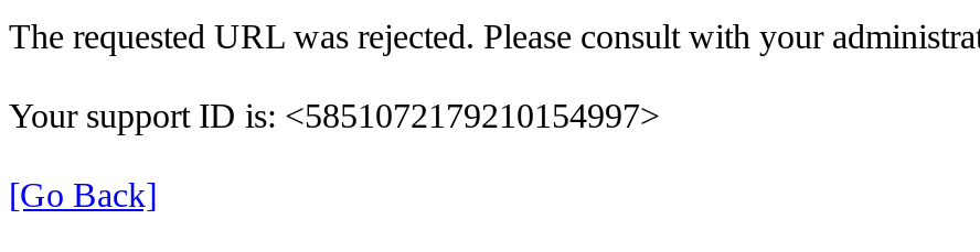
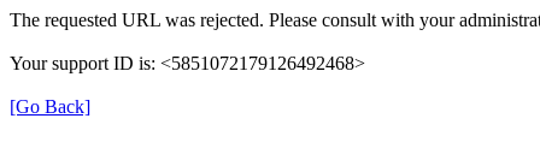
- Your support ID is: <5851072179210154997>
+ Your support ID is: <5851072179126492468>
